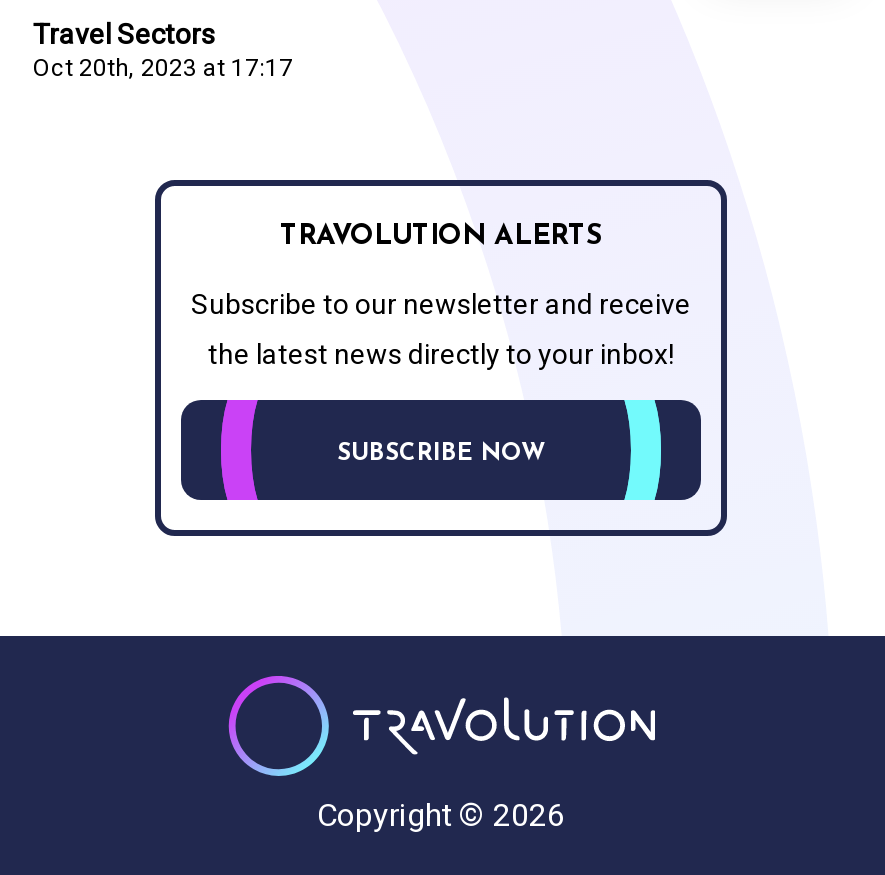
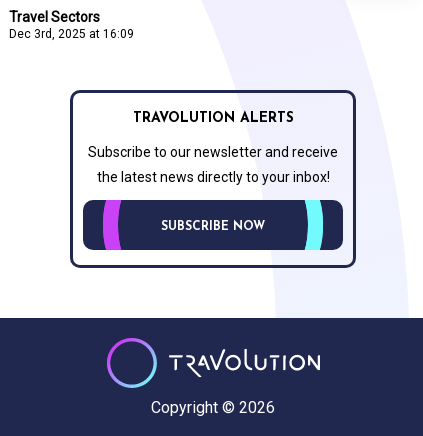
- Oct 20th, 2023 at 17:17
+ Dec 3rd, 2025 at 16:09
